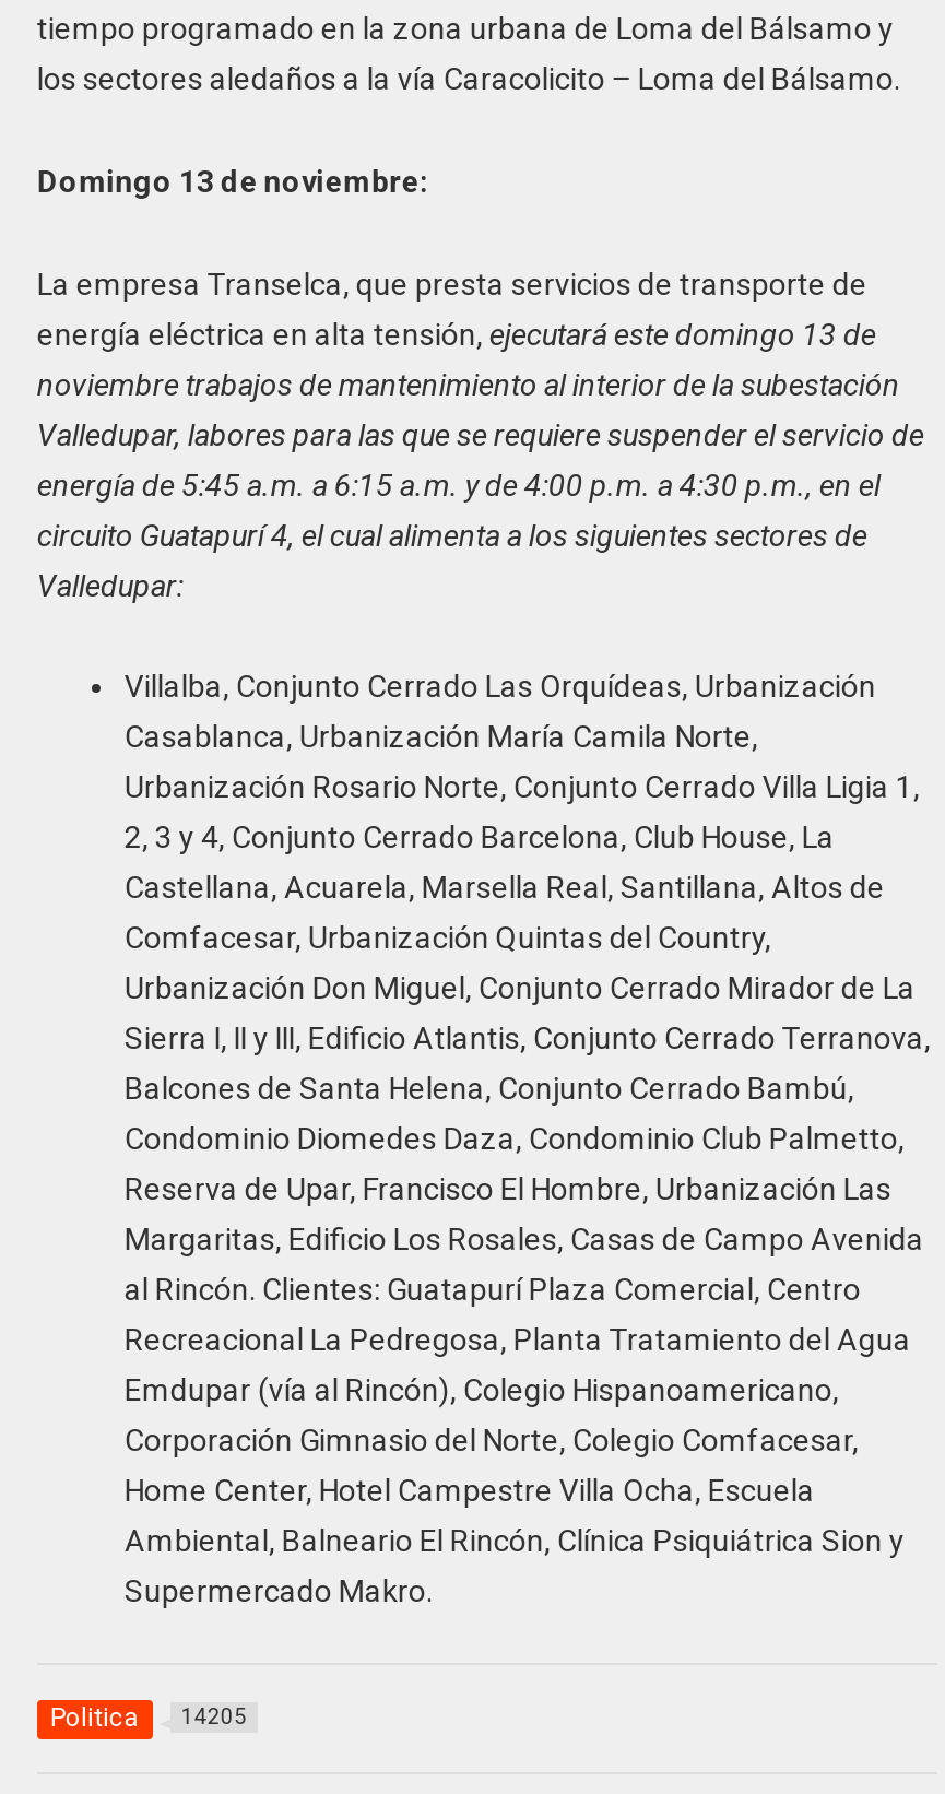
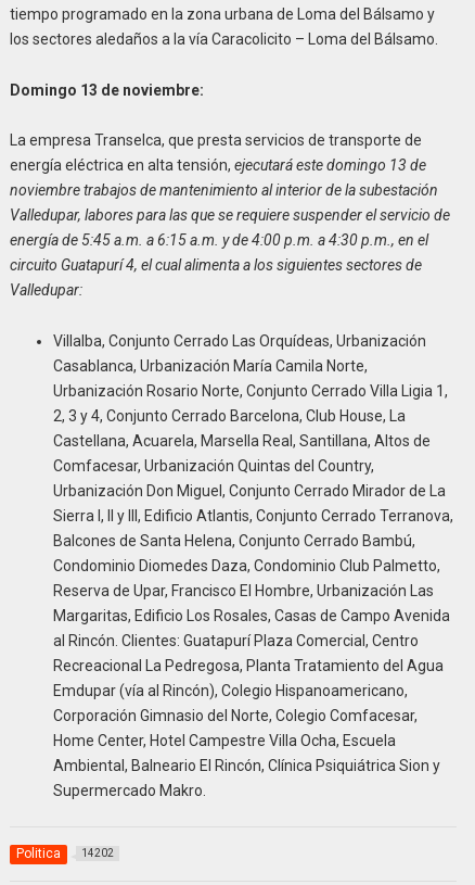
- Politica 14205
+ Politica 14202
